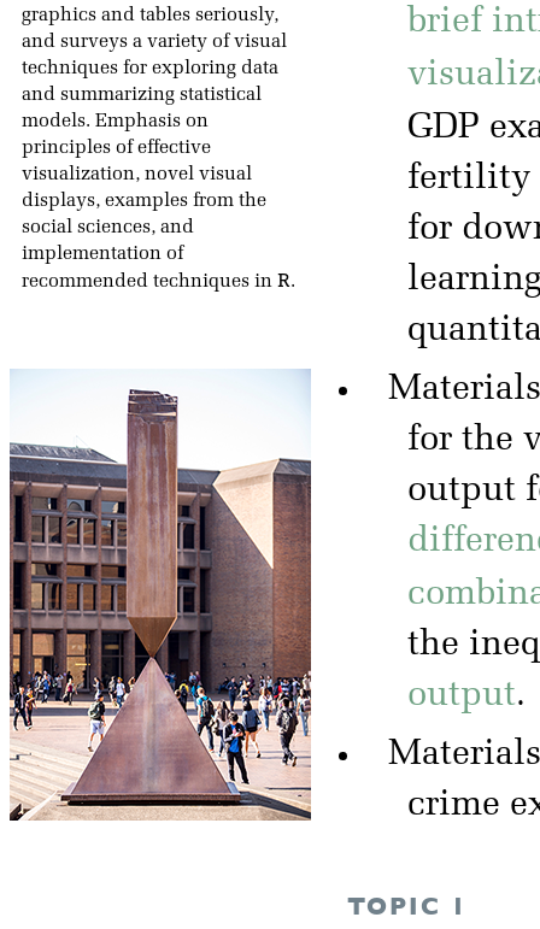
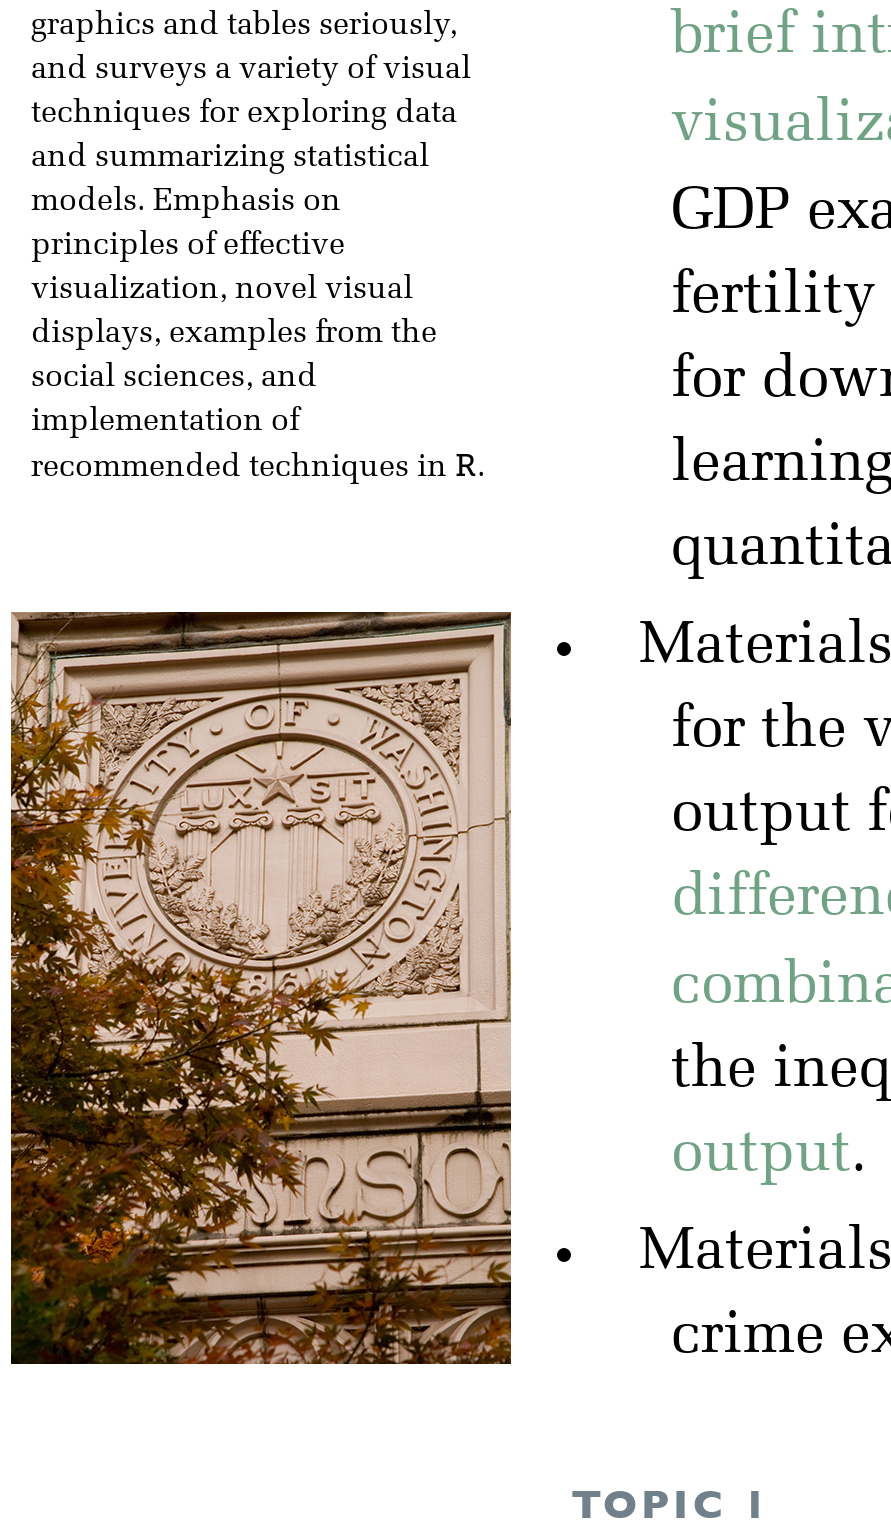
- [image]
+ [image]
